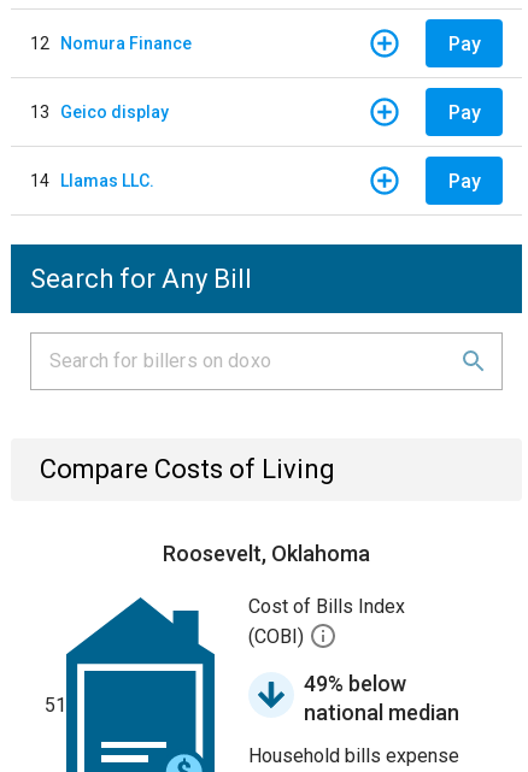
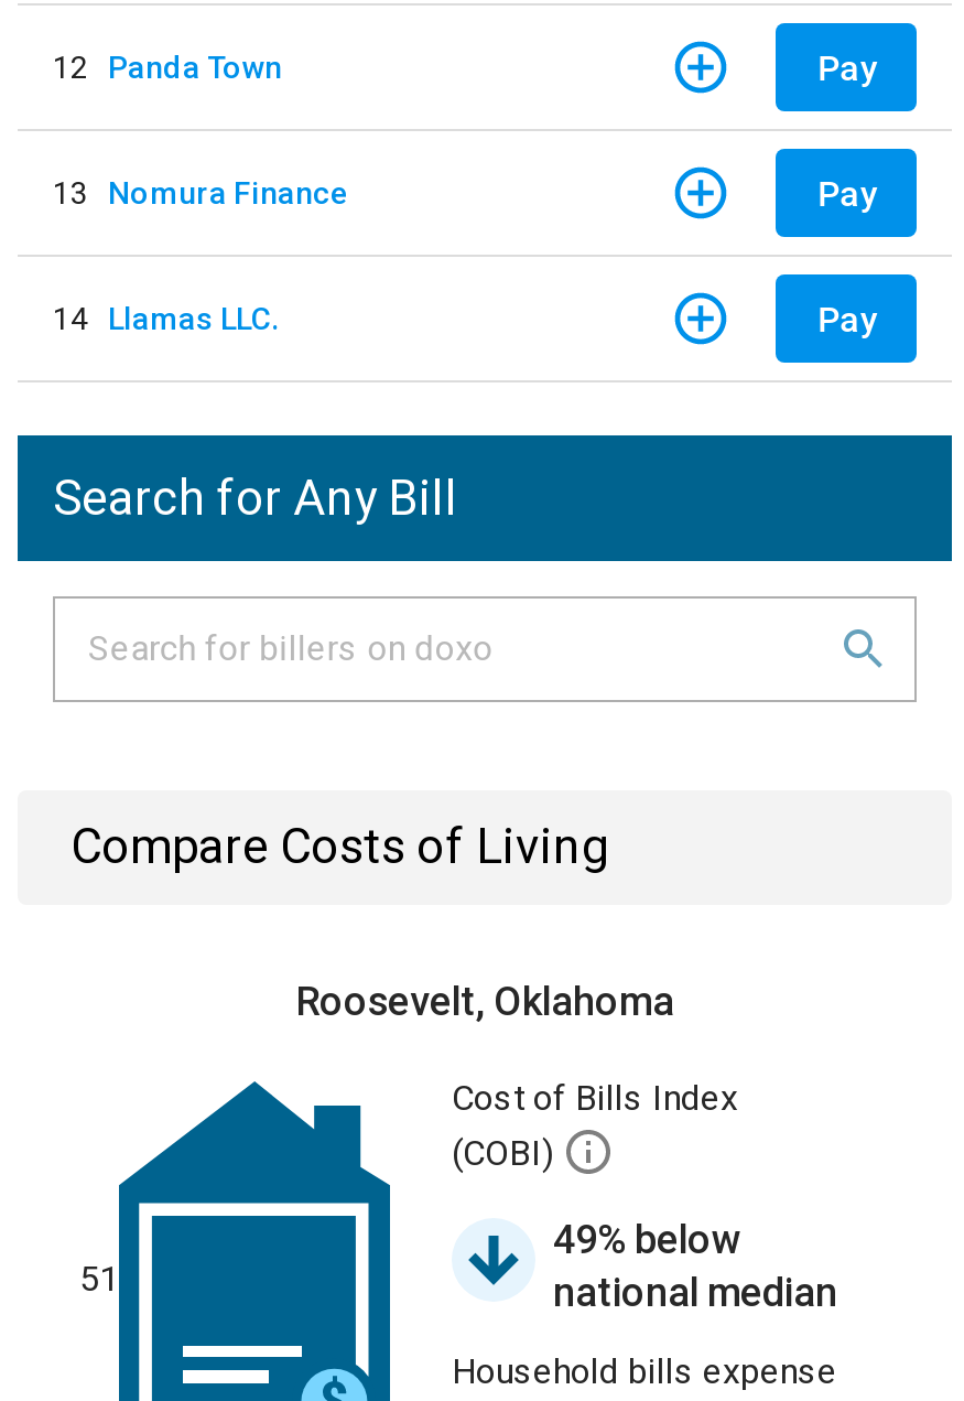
- 12 Nomura Finance
+ 12 Panda Town

- 13 Geico display
+ 13 Nomura Finance
